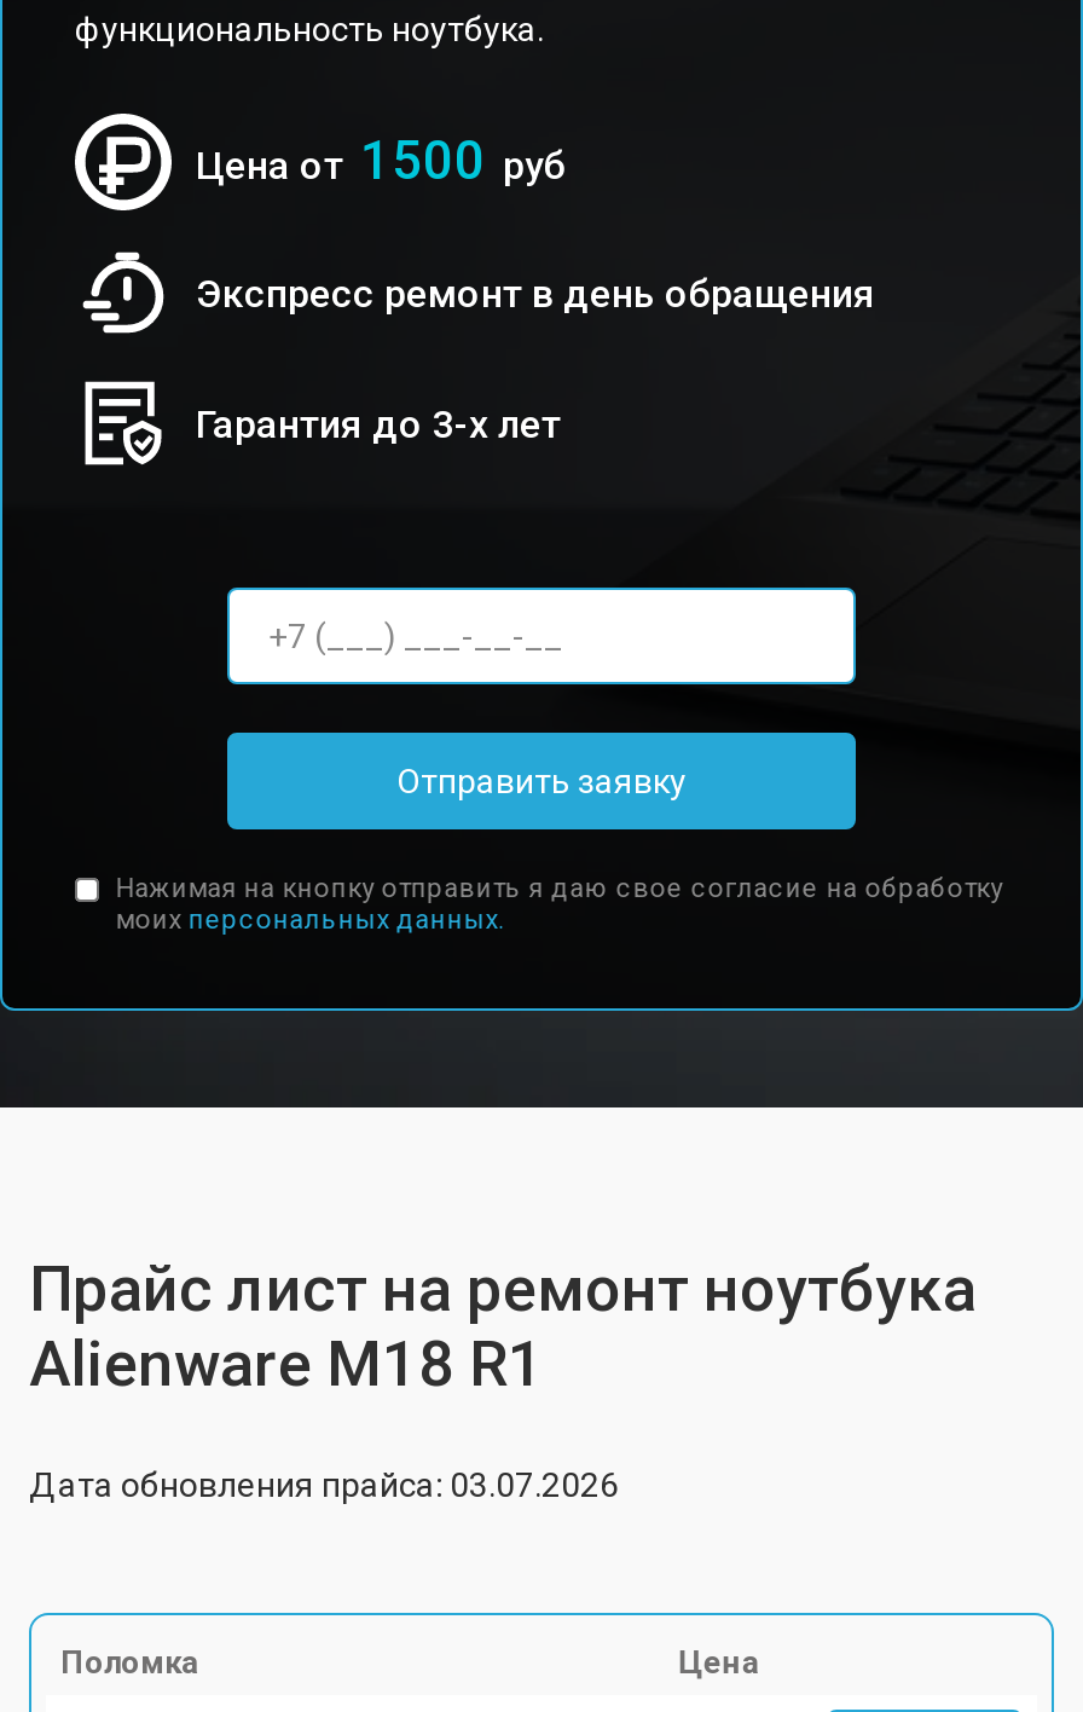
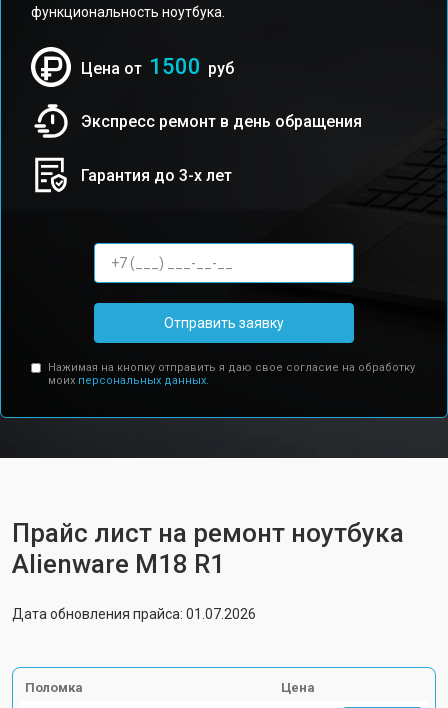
- Дата обновления прайса: 03.07.2026
+ Дата обновления прайса: 01.07.2026
